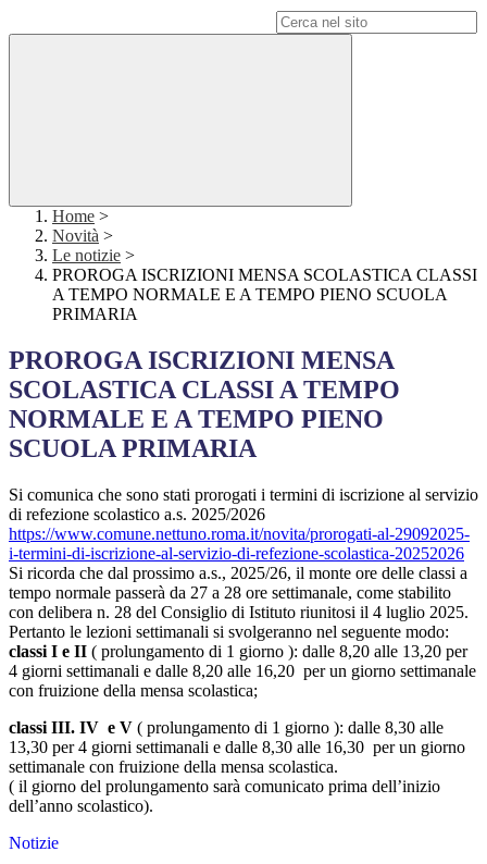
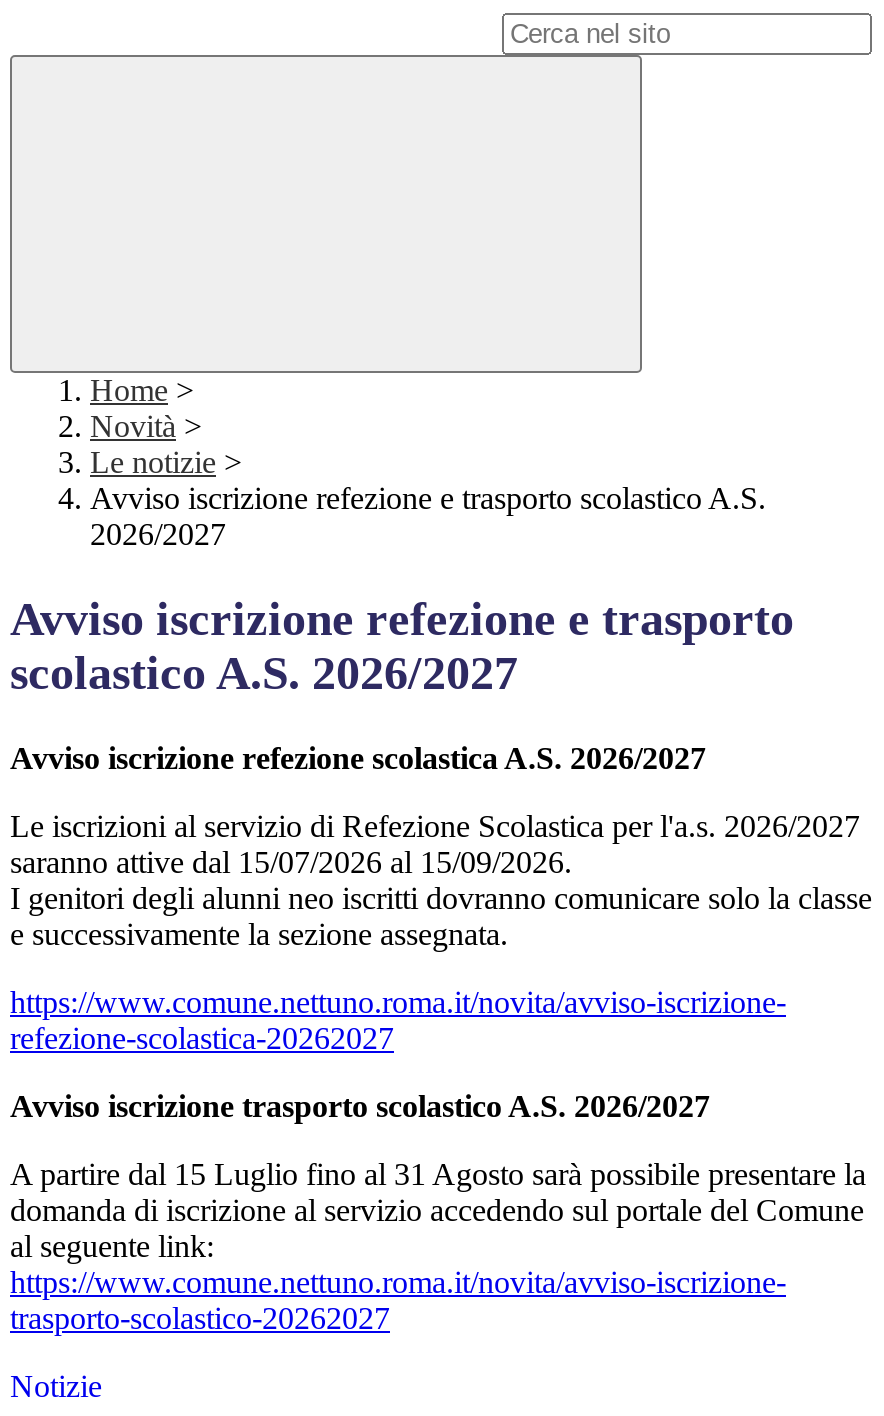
- PROROGA ISCRIZIONI MENSA SCOLASTICA CLASSI
- A TEMPO NORMALE E A TEMPO PIENO SCUOLA
- PRIMARIA
- PROROGA ISCRIZIONI MENSA
- SCOLASTICA CLASSI A TEMPO
- NORMALE E A TEMPO PIENO
- SCUOLA PRIMARIA
- Si comunica che sono stati prorogati i termini di iscrizione al servizio
- di refezione scolastico a.s. 2025/2026
- https://www.comune.nettuno.roma.it/novita/prorogati-al-29092025-
- i-termini-di-iscrizione-al-servizio-di-refezione-scolastica-20252026
- Si ricorda che dal prossimo a.s., 2025/26, il monte ore delle classi a
- tempo normale passerà da 27 a 28 ore settimanale, come stabilito
- con delibera n. 28 del Consiglio di Istituto riunitosi il 4 luglio 2025.
- Pertanto le lezioni settimanali si svolgeranno nel seguente modo:
- classi I e II ( prolungamento di 1 giorno ): dalle 8,20 alle 13,20 per
- 4 giorni settimanali e dalle 8,20 alle 16,20 per un giorno settimanale
- con fruizione della mensa scolastica;
- classi III. IV e V ( prolungamento di 1 giorno ): dalle 8,30 alle
- 13,30 per 4 giorni settimanali e dalle 8,30 alle 16,30 per un giorno
- settimanale con fruizione della mensa scolastica.
- ( il giorno del prolungamento sarà comunicato prima dell’inizio
- dell’anno scolastico).
+ Avviso iscrizione refezione e trasporto scolastico A.S.
+ 2026/2027
+ Avviso iscrizione refezione e trasporto
+ scolastico A.S. 2026/2027
+ Avviso iscrizione refezione scolastica A.S. 2026/2027
+ Le iscrizioni al servizio di Refezione Scolastica per l'a.s. 2026/2027
+ saranno attive dal 15/07/2026 al 15/09/2026.
+ I genitori degli alunni neo iscritti dovranno comunicare solo la classe
+ e successivamente la sezione assegnata.
+ https://www.comune.nettuno.roma.it/novita/avviso-iscrizione-
+ refezione-scolastica-20262027
+ Avviso iscrizione trasporto scolastico A.S. 2026/2027
+ A partire dal 15 Luglio fino al 31 Agosto sarà possibile presentare la
+ domanda di iscrizione al servizio accedendo sul portale del Comune
+ al seguente link:
+ https://www.comune.nettuno.roma.it/novita/avviso-iscrizione-
+ trasporto-scolastico-20262027
